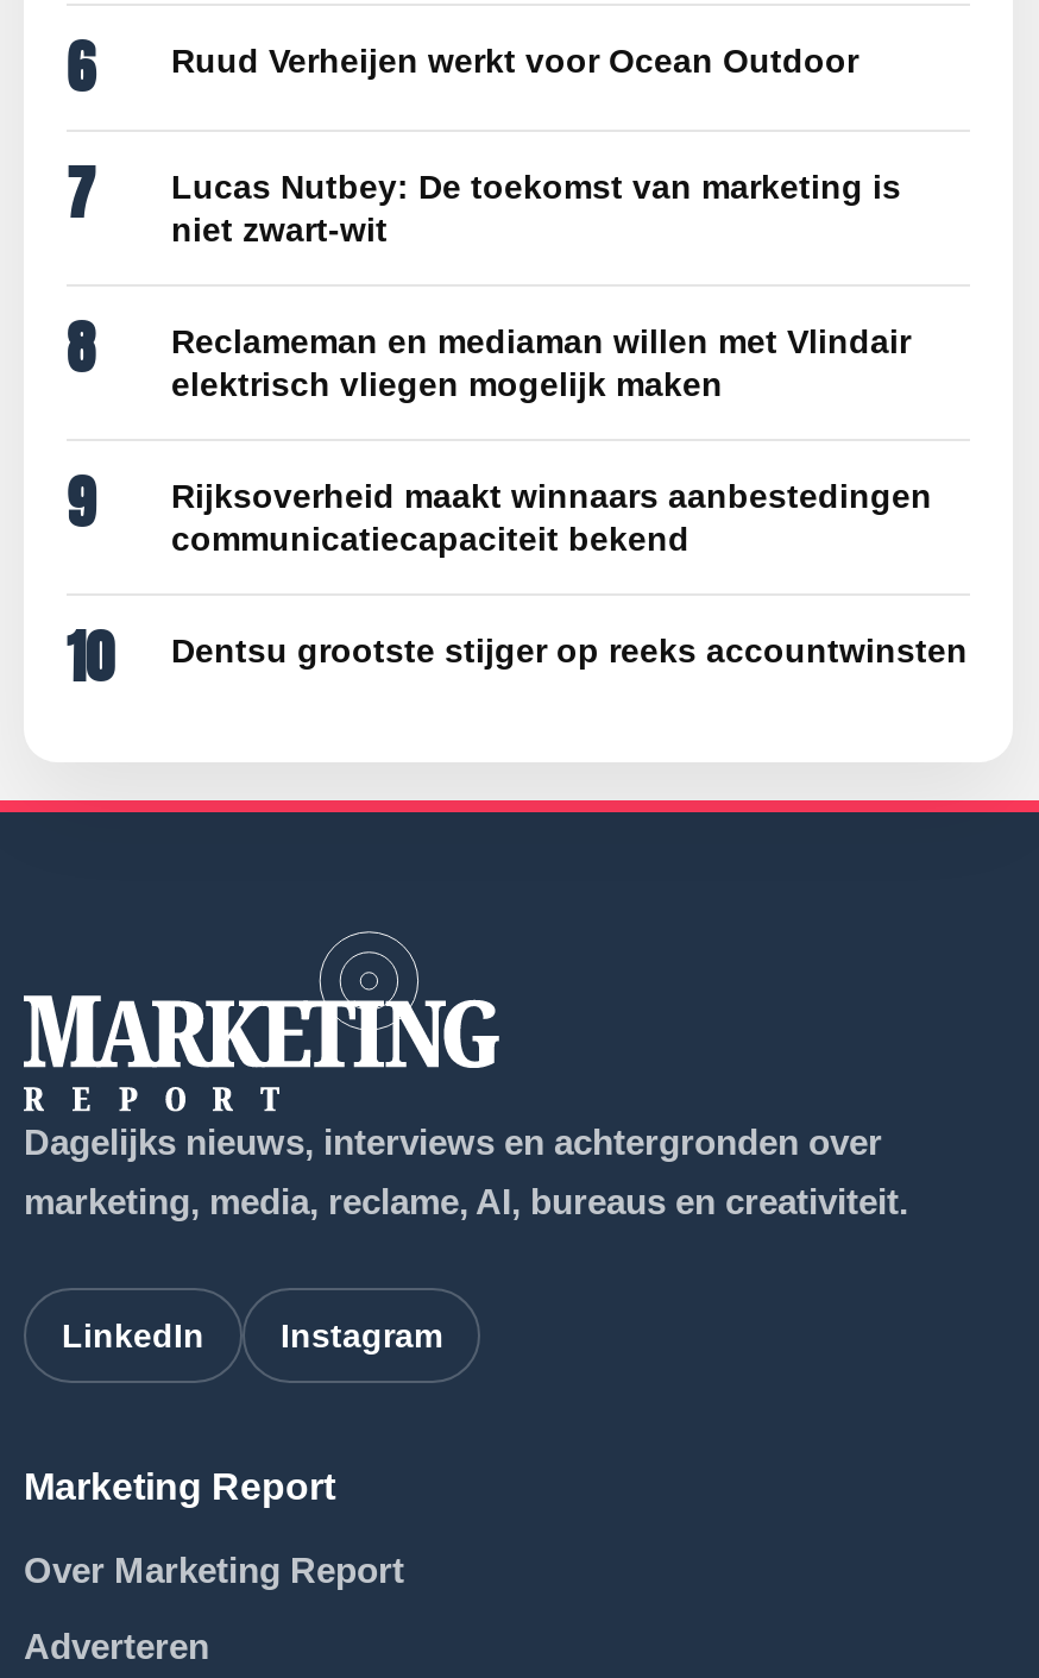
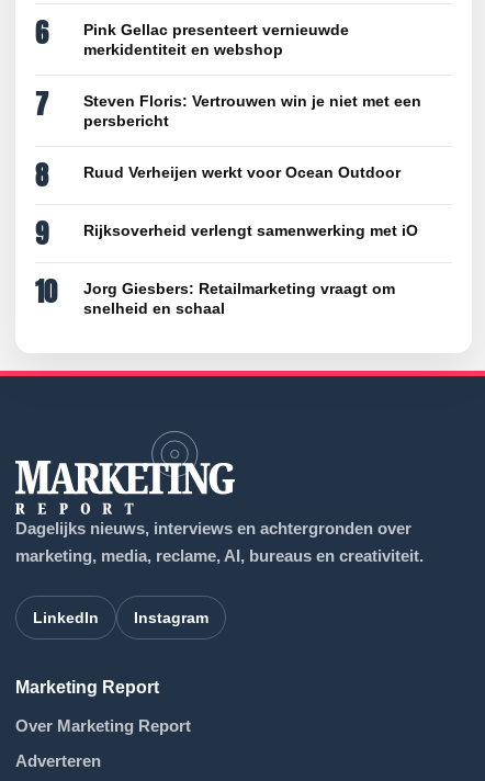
moved down: Ruud Verheijen werkt voor Ocean Outdoor

+ Pink Gellac presenteert vernieuwde
+ merkidentiteit en webshop

- Lucas Nutbey: De toekomst van marketing is
- niet zwart-wit
+ Steven Floris: Vertrouwen win je niet met een
+ persbericht

- Reclameman en mediaman willen met Vlindair
- elektrisch vliegen mogelijk maken

- Rijksoverheid maakt winnaars aanbestedingen
- communicatiecapaciteit bekend
+ Rijksoverheid verlengt samenwerking met iO

- Dentsu grootste stijger op reeks accountwinsten
+ Jorg Giesbers: Retailmarketing vraagt om
+ snelheid en schaal
